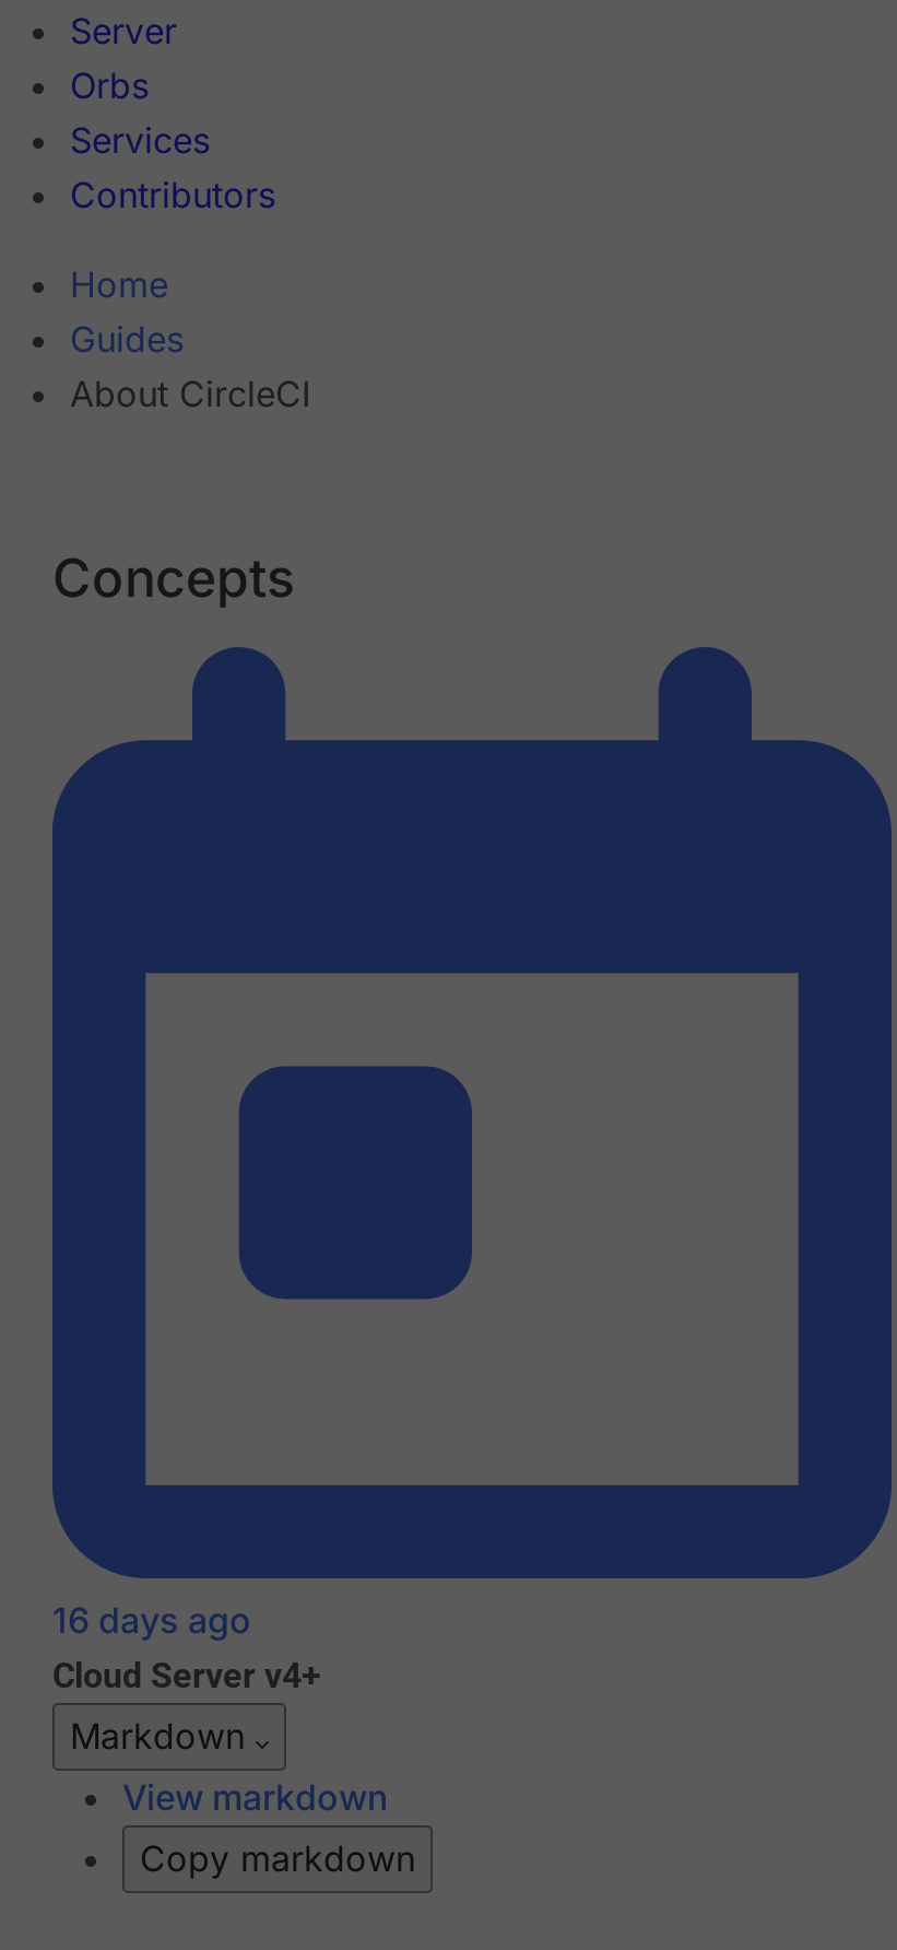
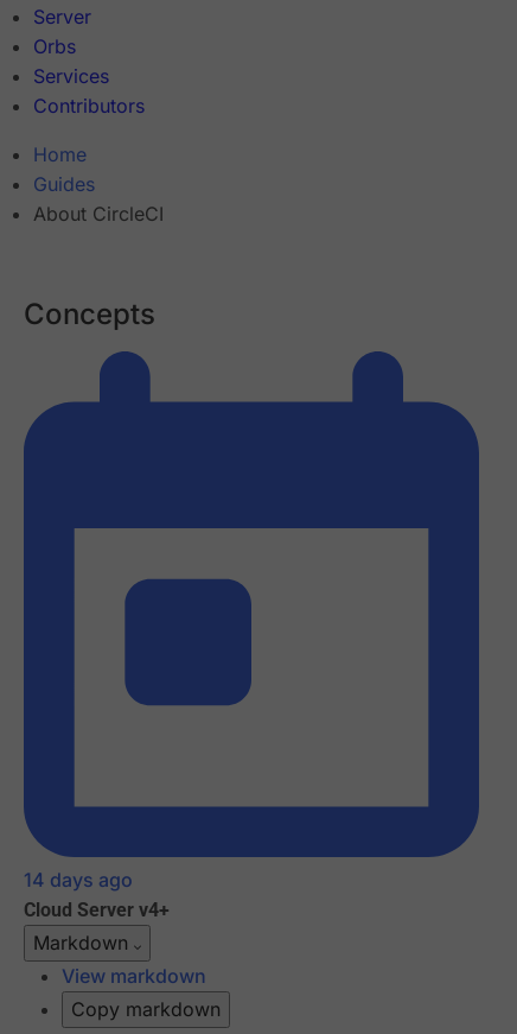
- 16 days ago
+ 14 days ago
